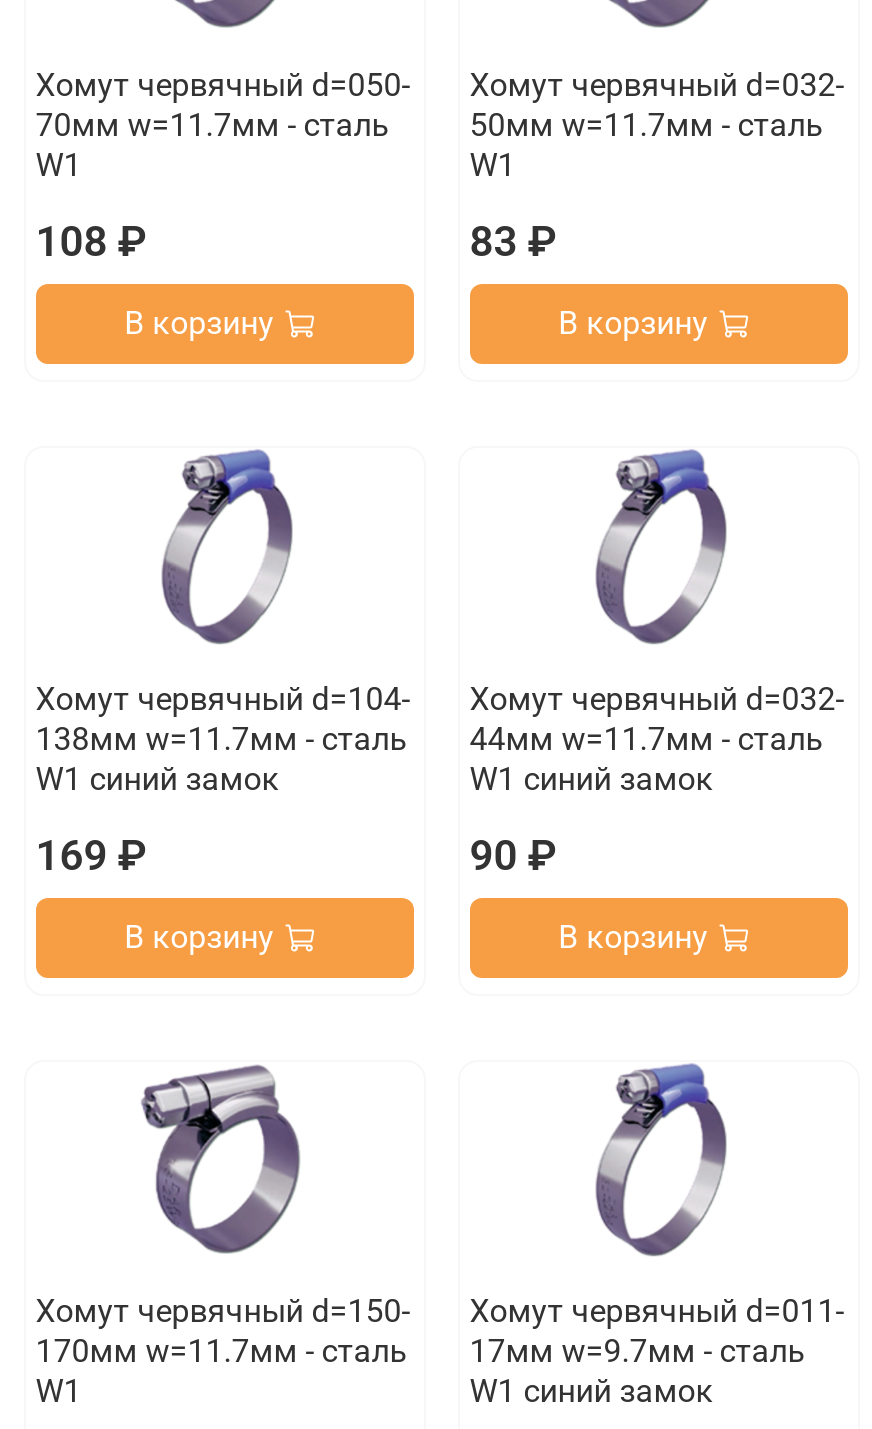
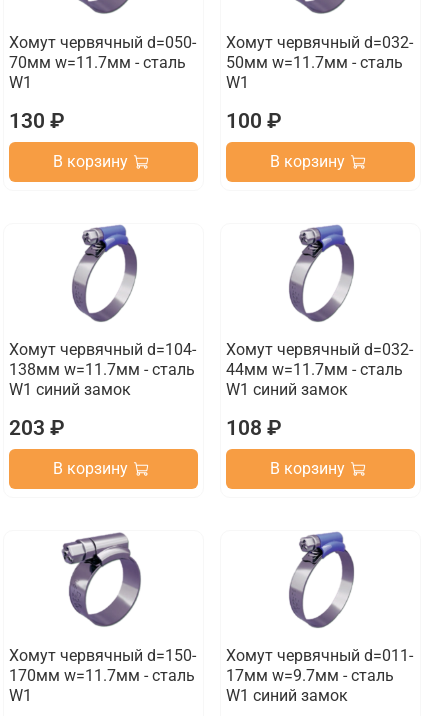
- 108 ₽
+ 130 ₽

- 83 ₽
+ 100 ₽

- 169 ₽
+ 203 ₽

- 90 ₽
+ 108 ₽
